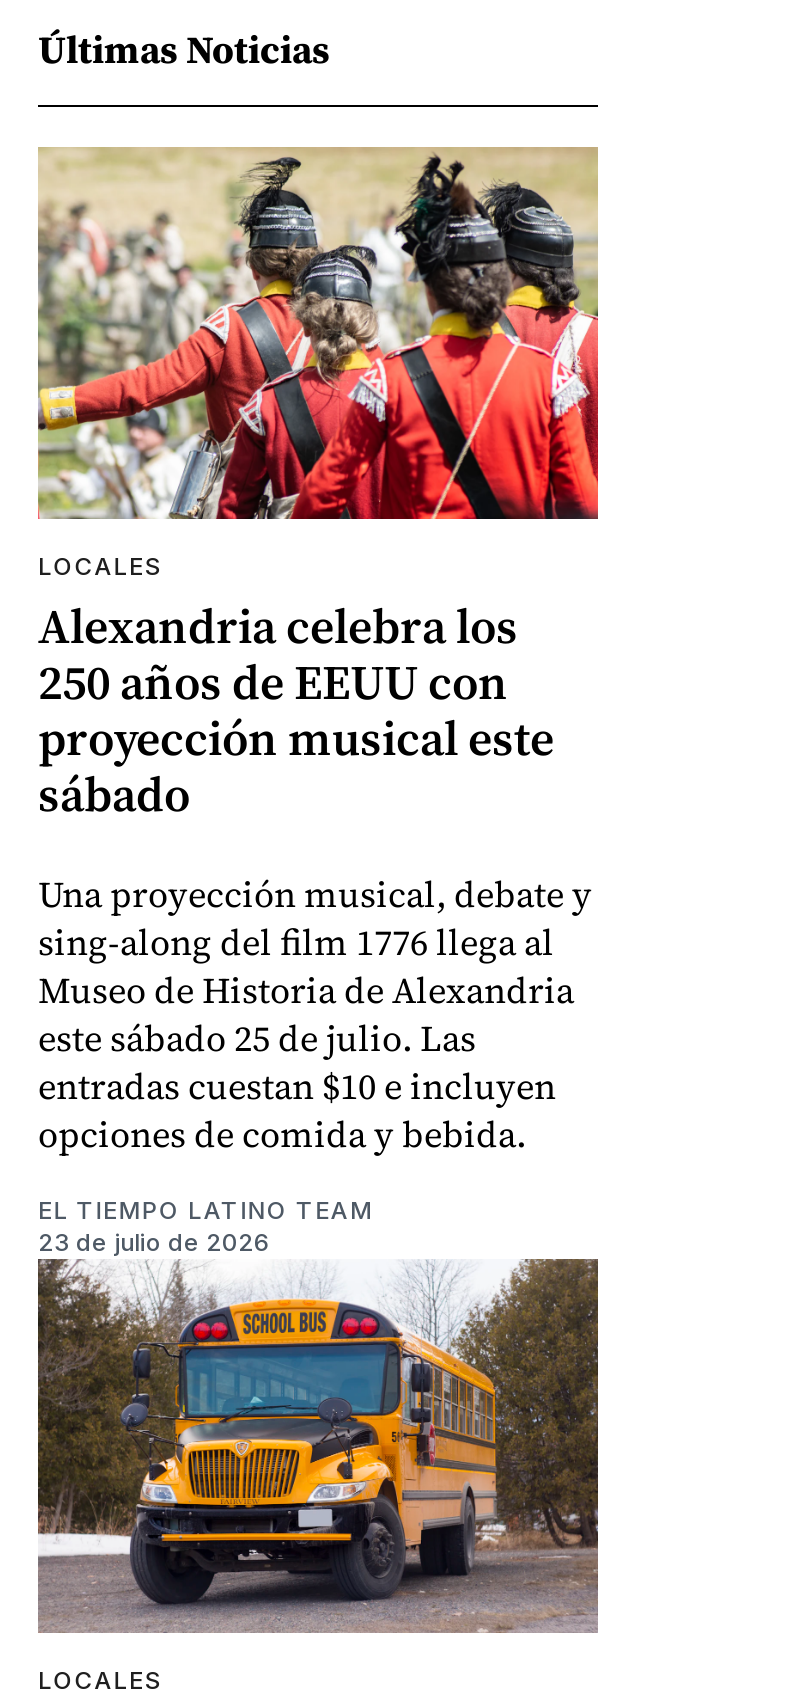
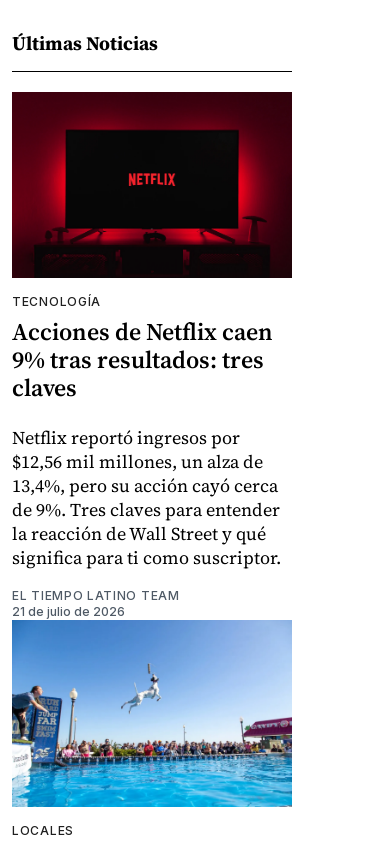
- [image]
- LOCALES
- Alexandria celebra los
- 250 años de EEUU con
- proyección musical este
- sábado
+ [image]
+ TECNOLOGÍA
+ Acciones de Netflix caen
+ 9% tras resultados: tres
+ claves

- Una proyección musical, debate y
- sing-along del film 1776 llega al
- Museo de Historia de Alexandria
- este sábado 25 de julio. Las
- entradas cuestan $10 e incluyen
- opciones de comida y bebida.
+ Netflix reportó ingresos por
+ $12,56 mil millones, un alza de
+ 13,4%, pero su acción cayó cerca
+ de 9%. Tres claves para entender
+ la reacción de Wall Street y qué
+ significa para ti como suscriptor.

- [image]
- 23 de julio de 2026
+ [image]
+ 21 de julio de 2026
